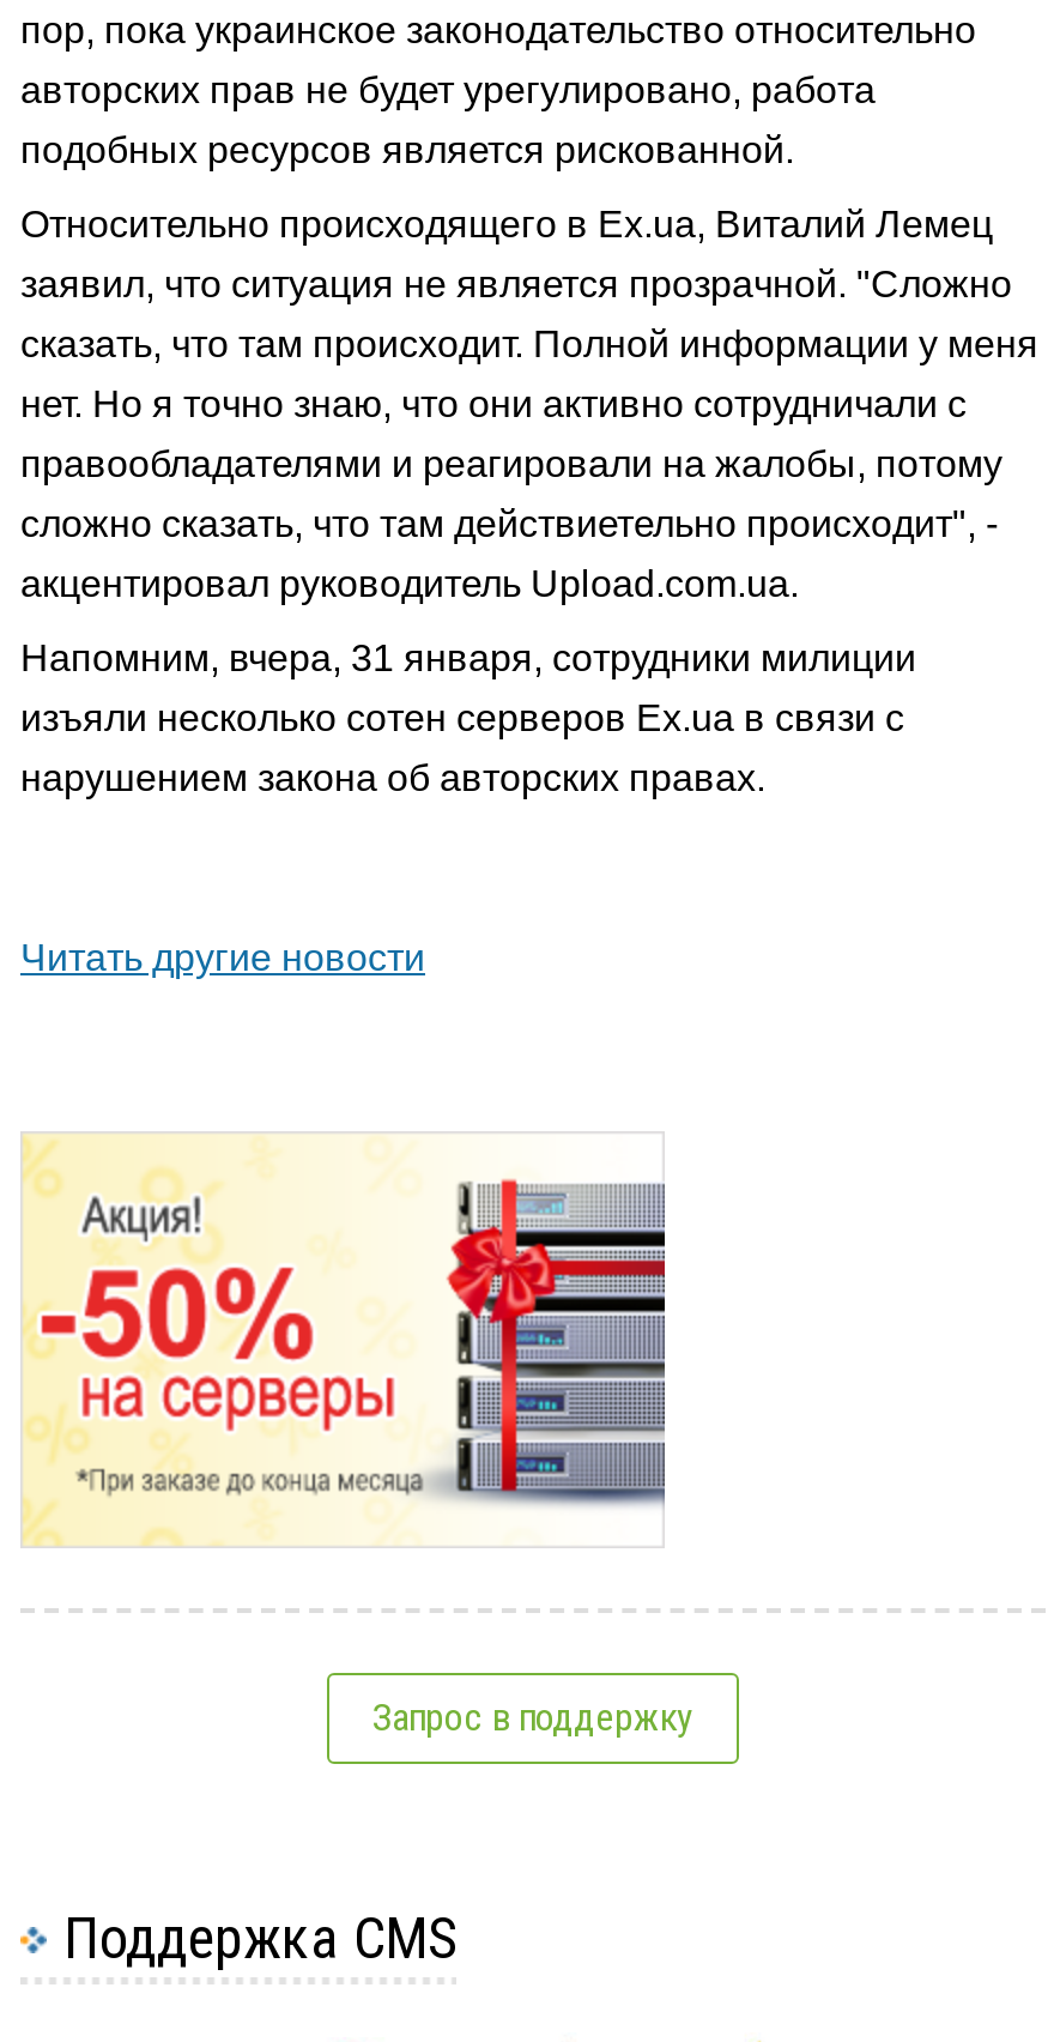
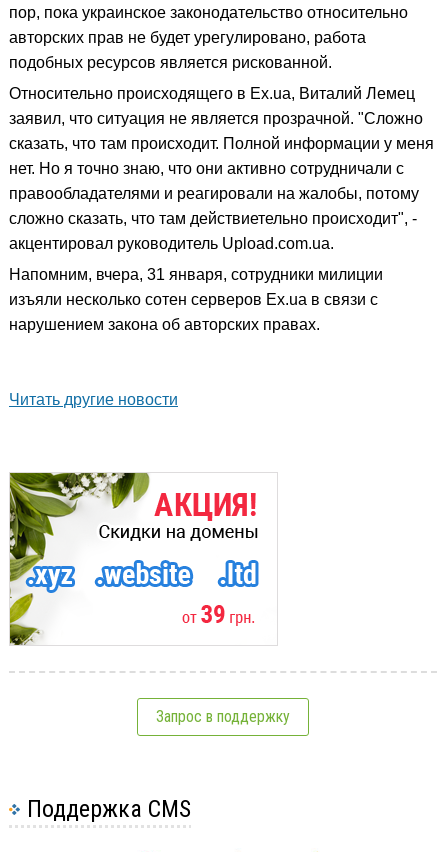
- [image]
+ [image]
